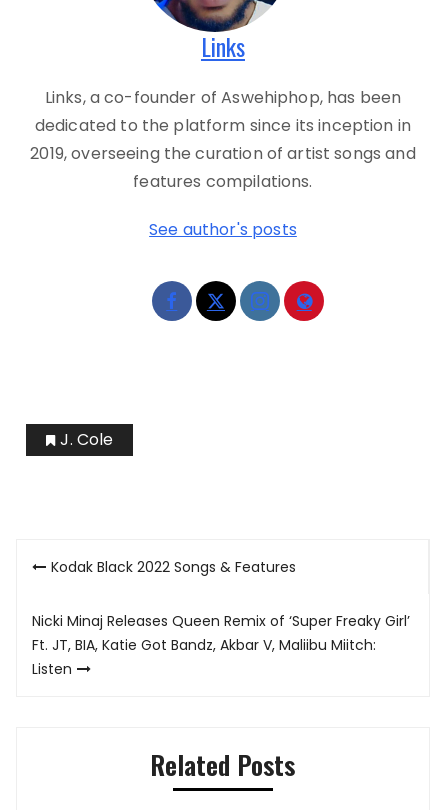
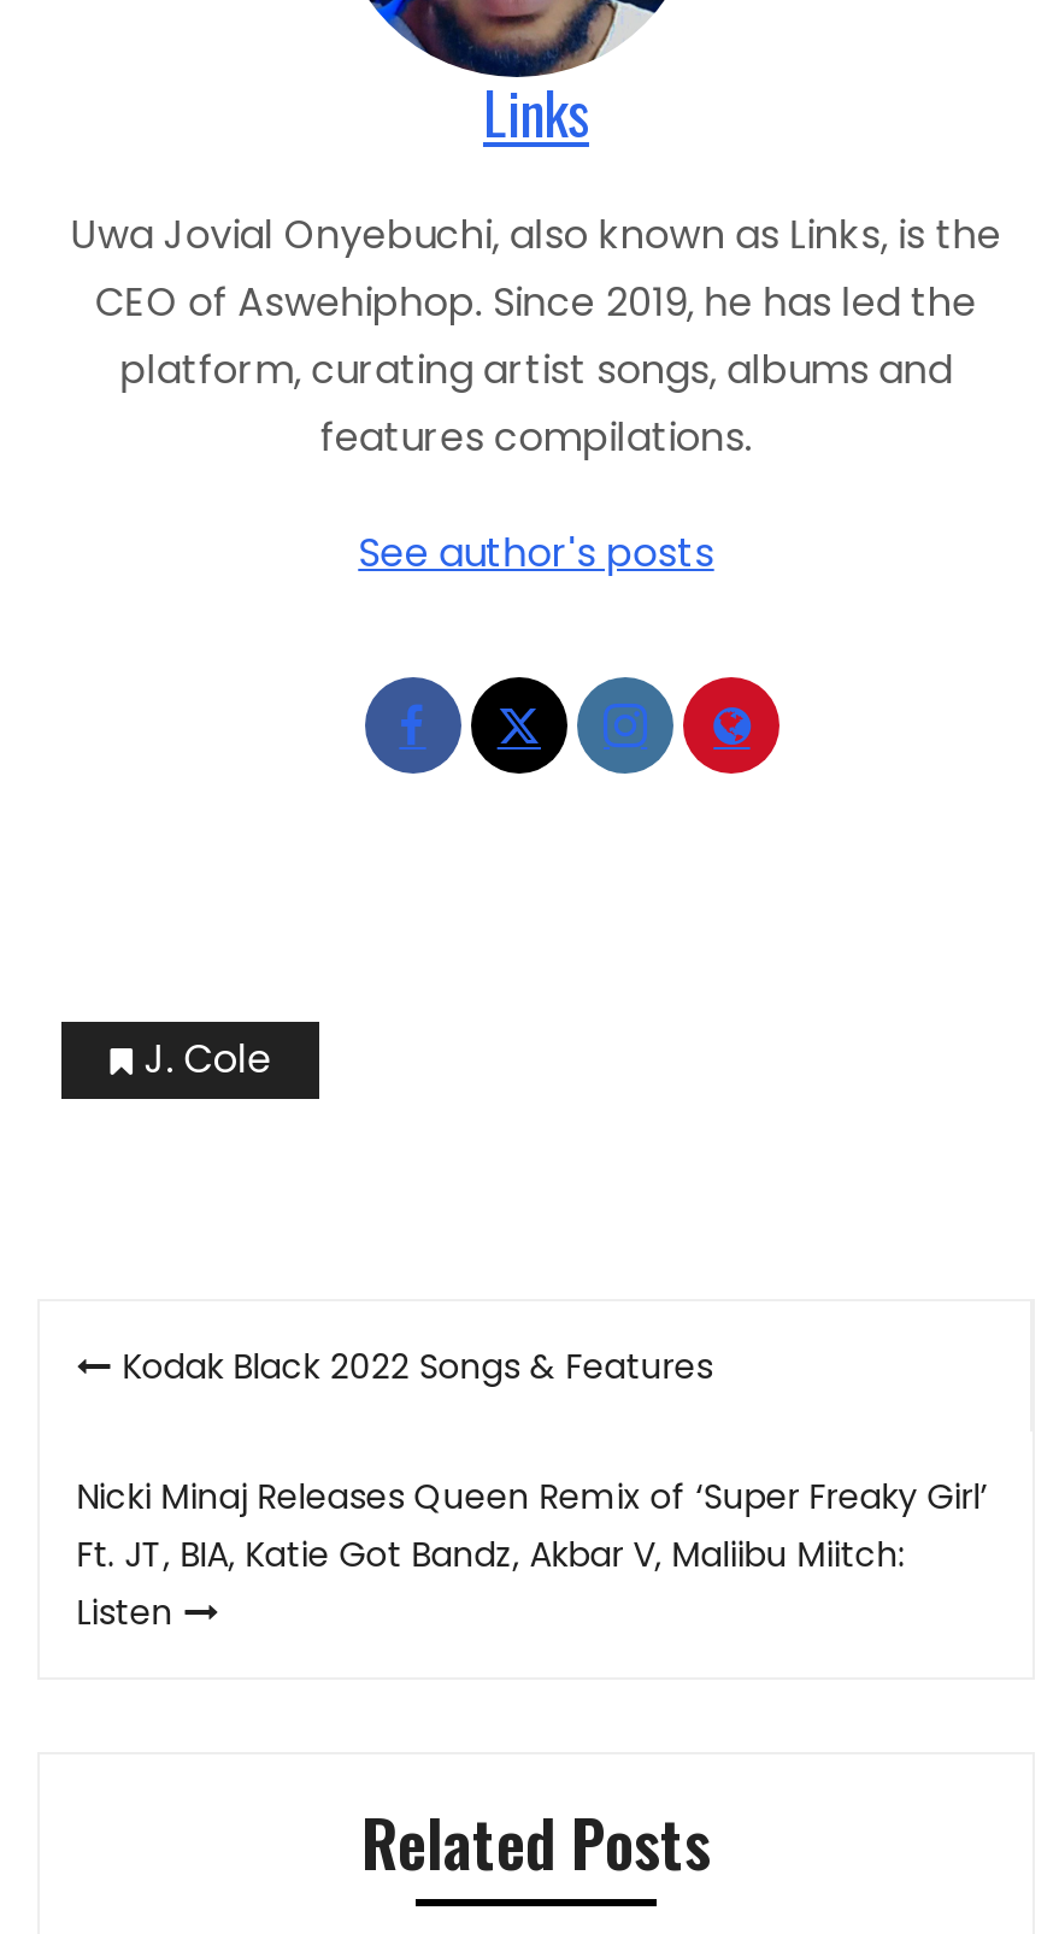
- Links, a co-founder of Aswehiphop, has been
- dedicated to the platform since its inception in
- 2019, overseeing the curation of artist songs and
+ Uwa Jovial Onyebuchi, also known as Links, is the
+ CEO of Aswehiphop. Since 2019, he has led the
+ platform, curating artist songs, albums and
